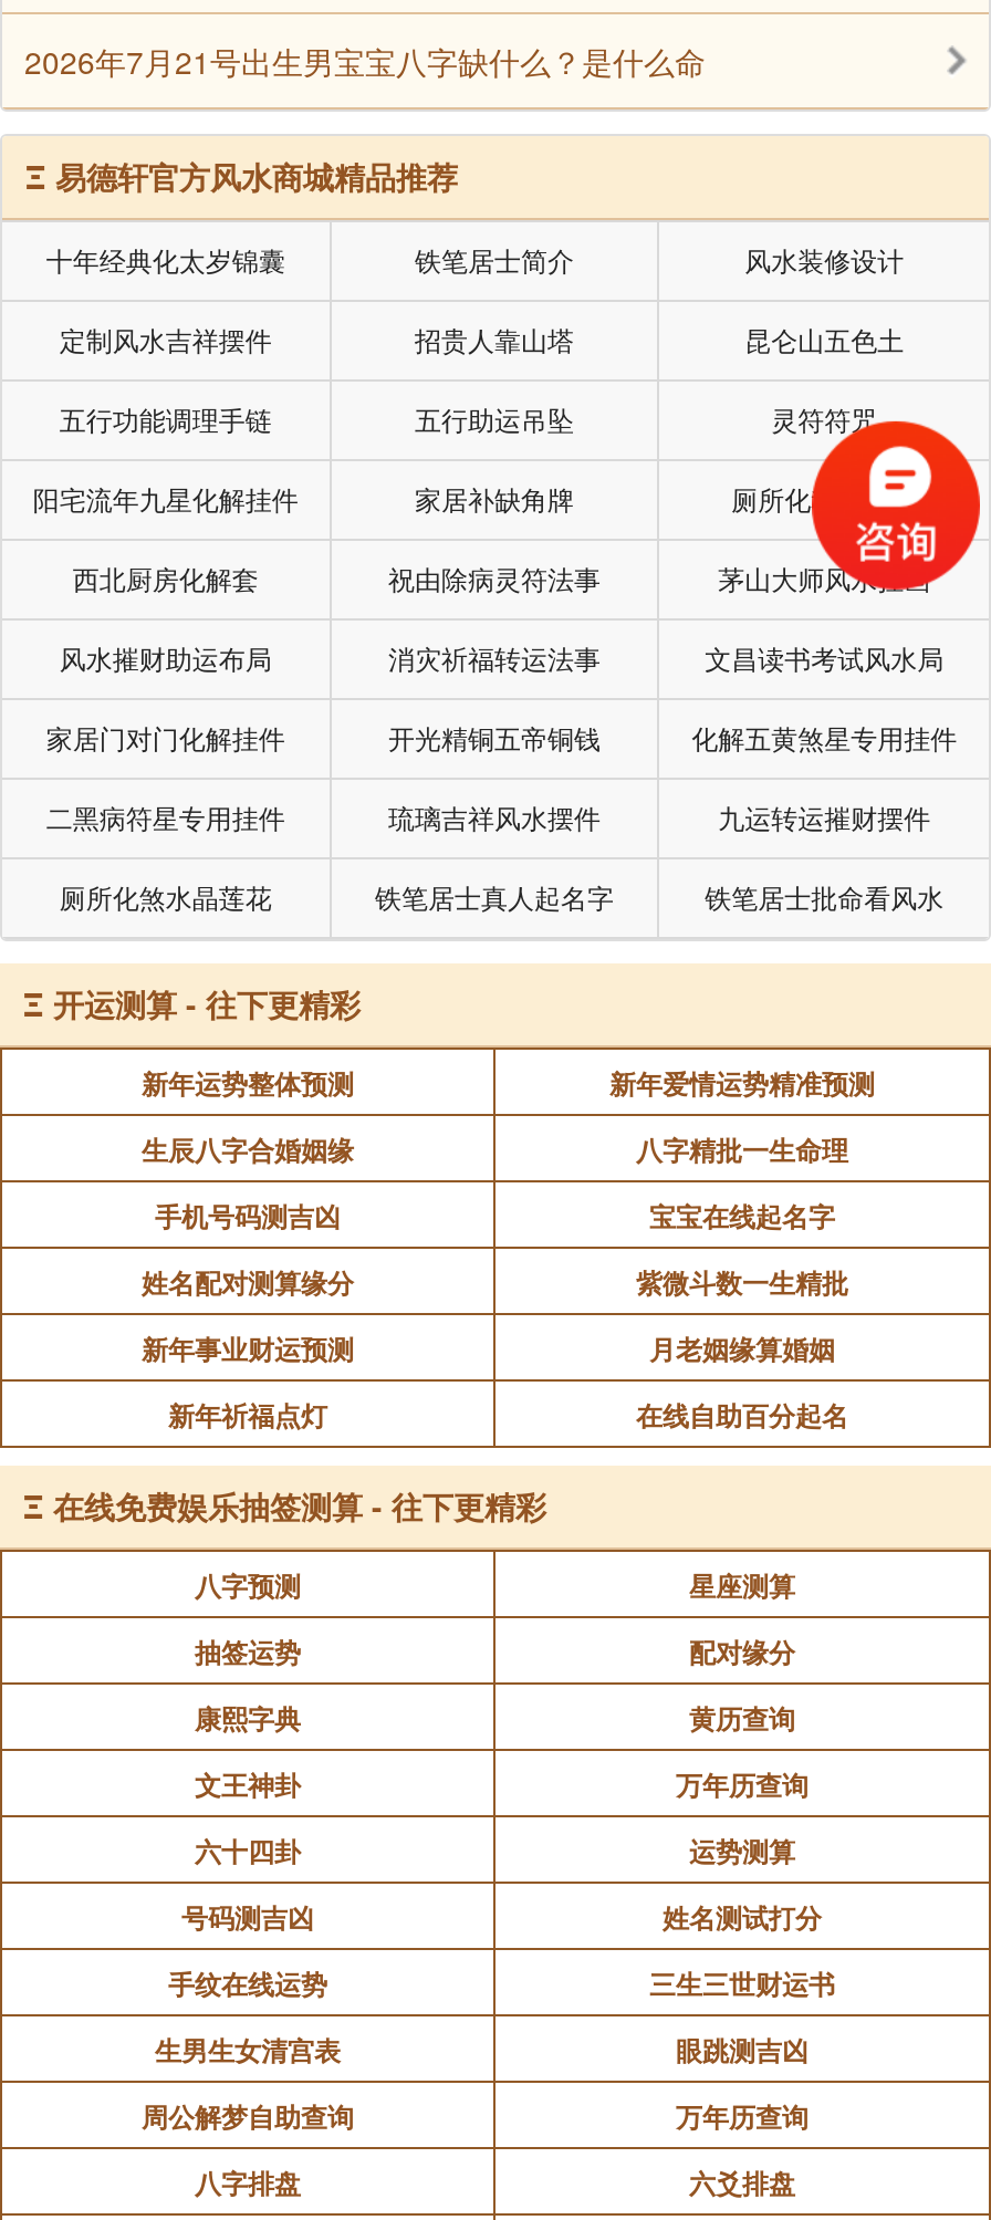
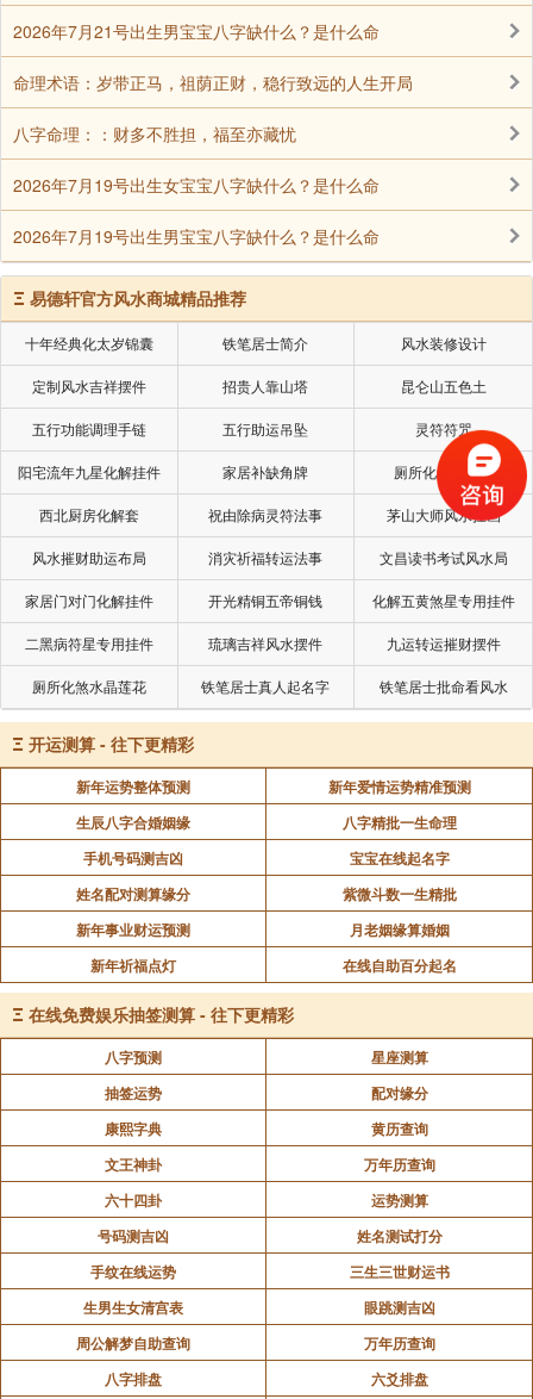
+ 命理术语：岁带正马，祖荫正财，稳行致远的人生开局
+ 八字命理：：财多不胜担，福至亦藏忧
+ 2026年7月19号出生女宝宝八字缺什么？是什么命
+ 2026年7月19号出生男宝宝八字缺什么？是什么命
